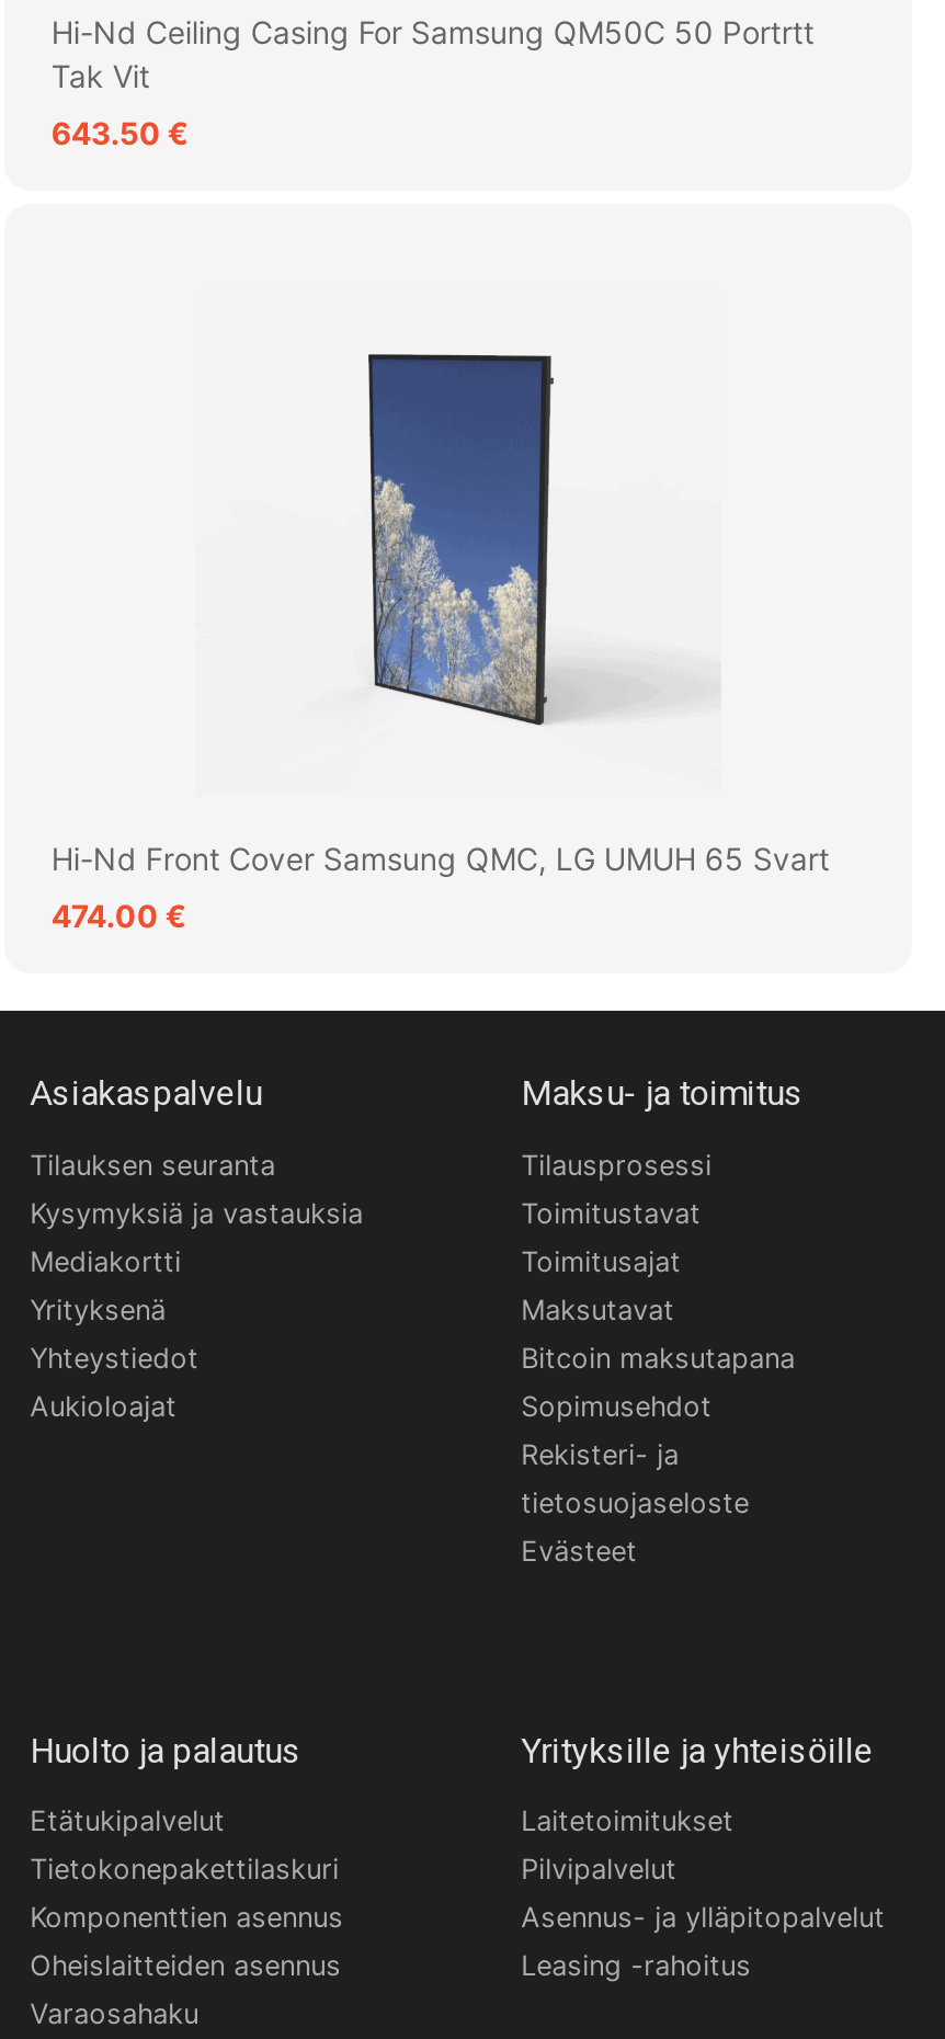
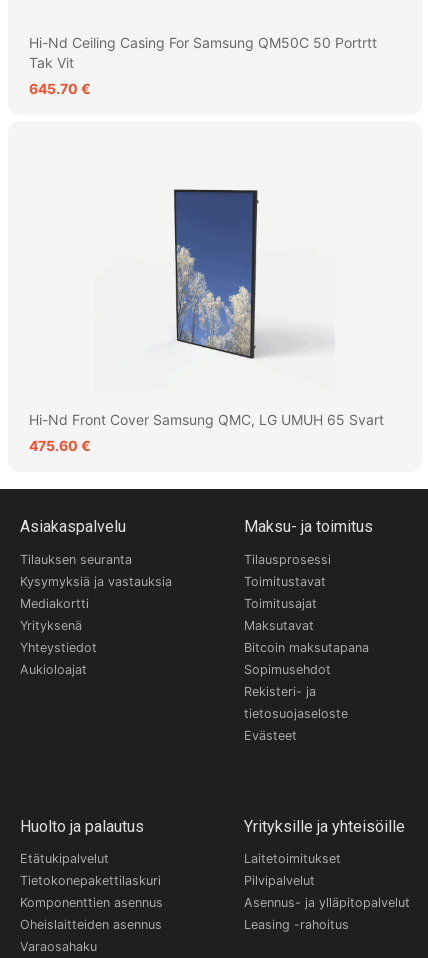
- 643.50 €
+ 645.70 €

- 474.00 €
+ 475.60 €
